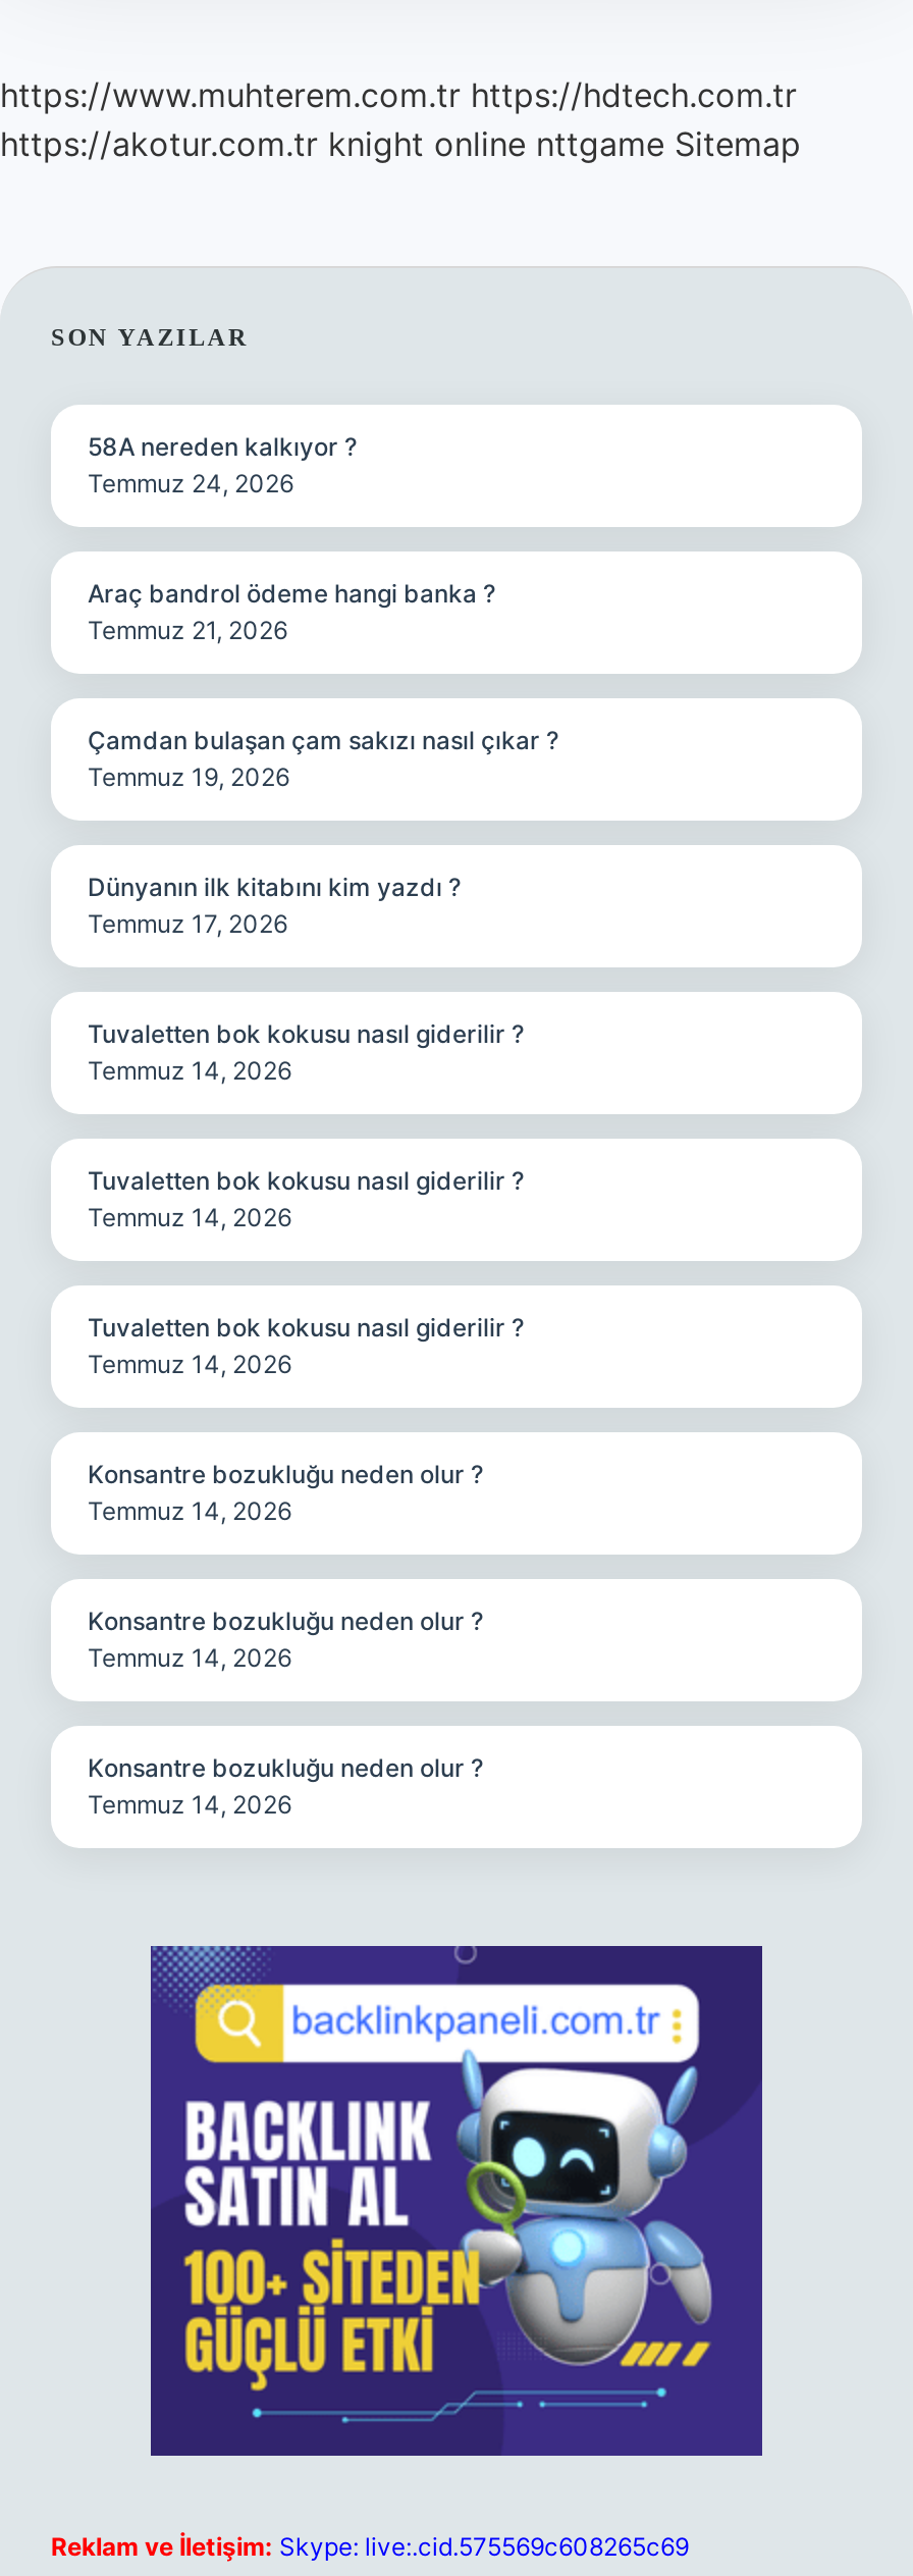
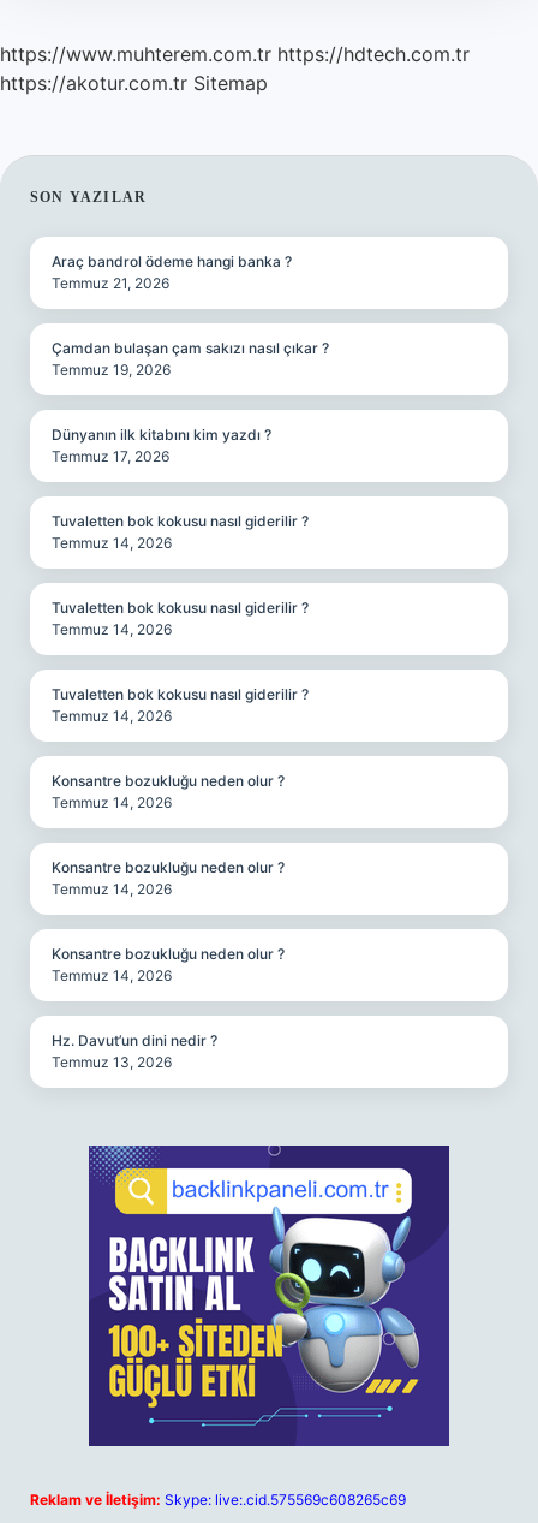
- https://akotur.com.tr knight online nttgame Sitemap
+ https://akotur.com.tr Sitemap

- 58A nereden kalkıyor ?
- Temmuz 24, 2026

moved up: Araç bandrol ödeme hangi banka ? | Temmuz 21, 2026 | Çamdan bulaşan çam sakızı nasıl çıkar ? | ... | Konsantre bozukluğu neden olur ? | Temmuz 14, 2026

+ Hz. Davut’un dini nedir ?
+ Temmuz 13, 2026
